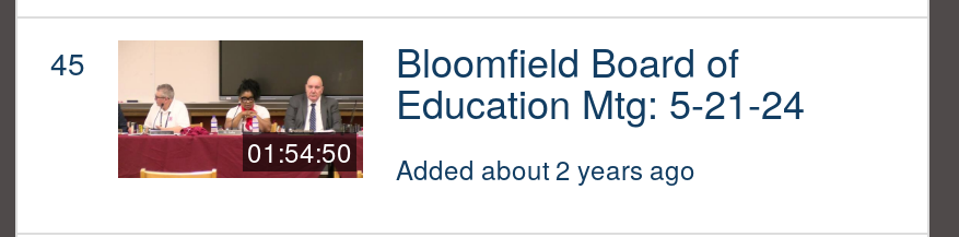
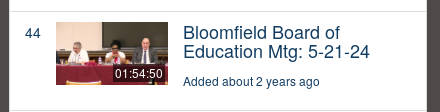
- 45
+ 44
